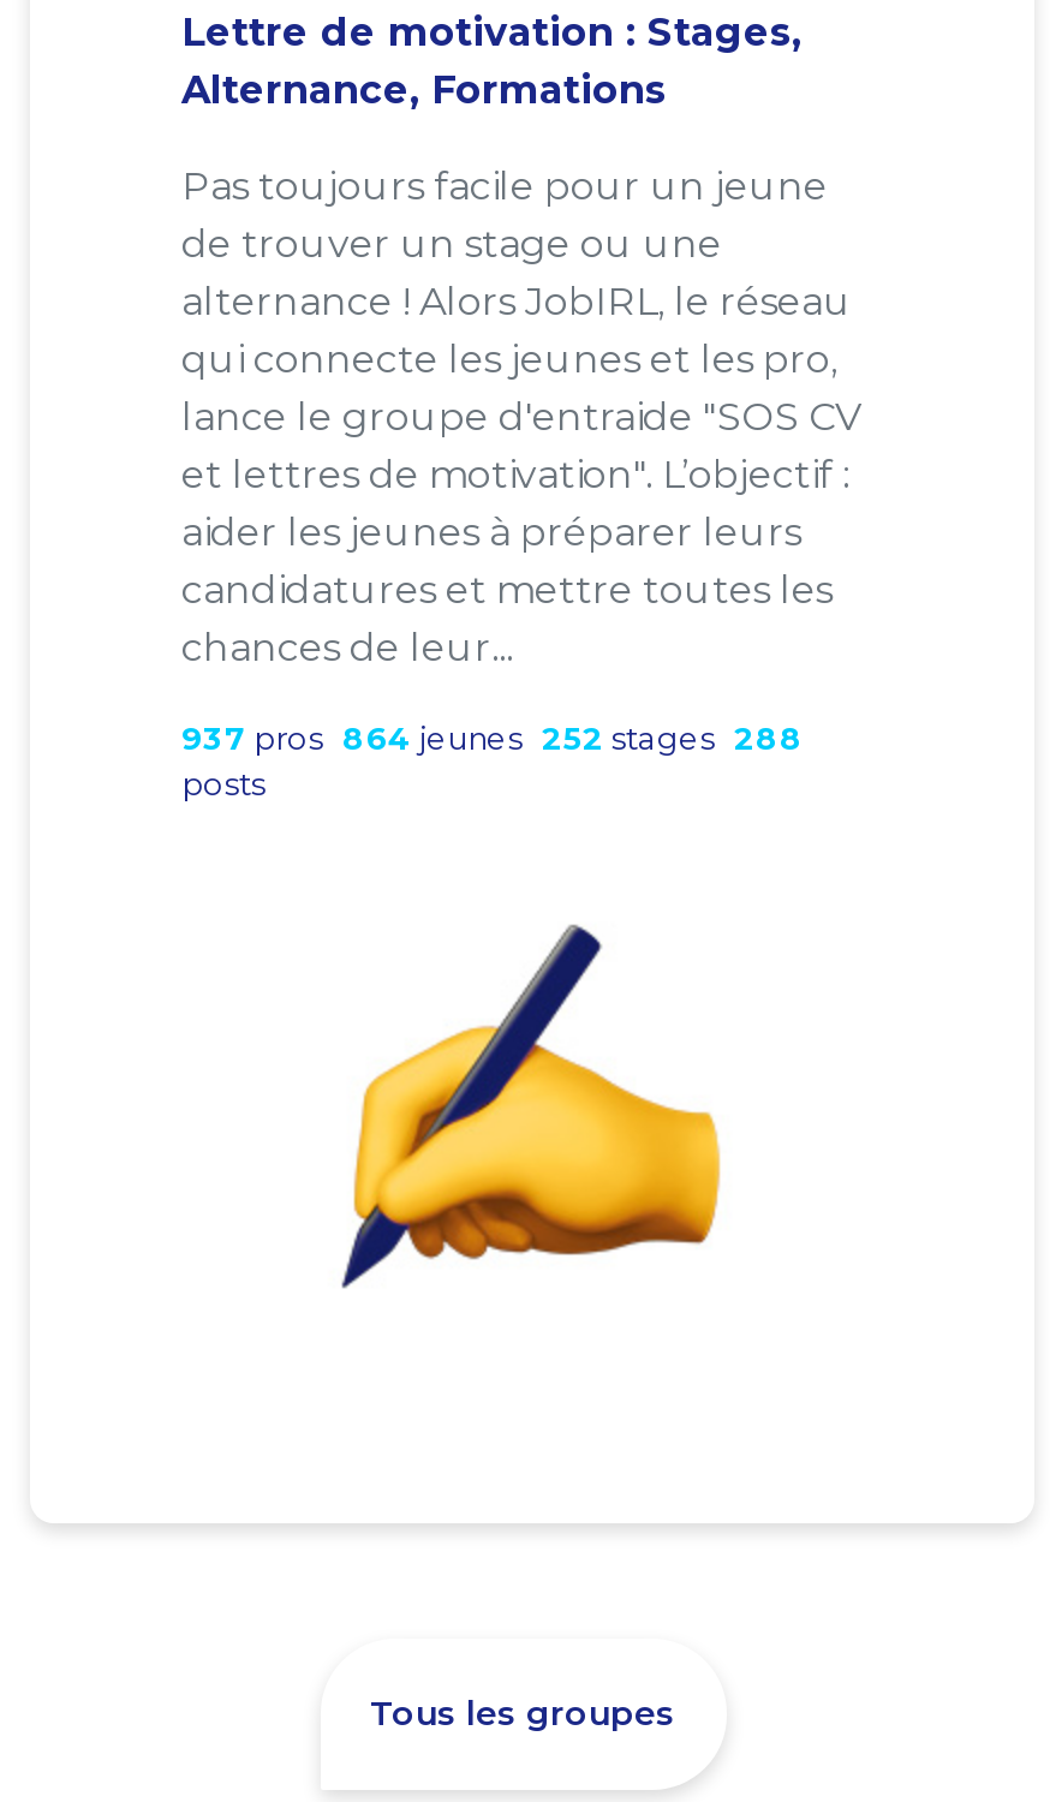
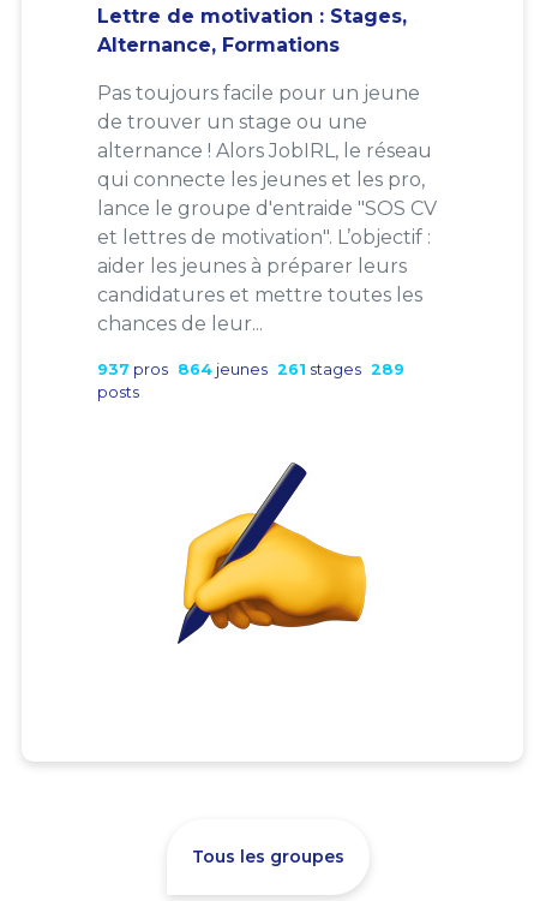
- 937 pros 864 jeunes 252 stages 288
+ 937 pros 864 jeunes 261 stages 289
